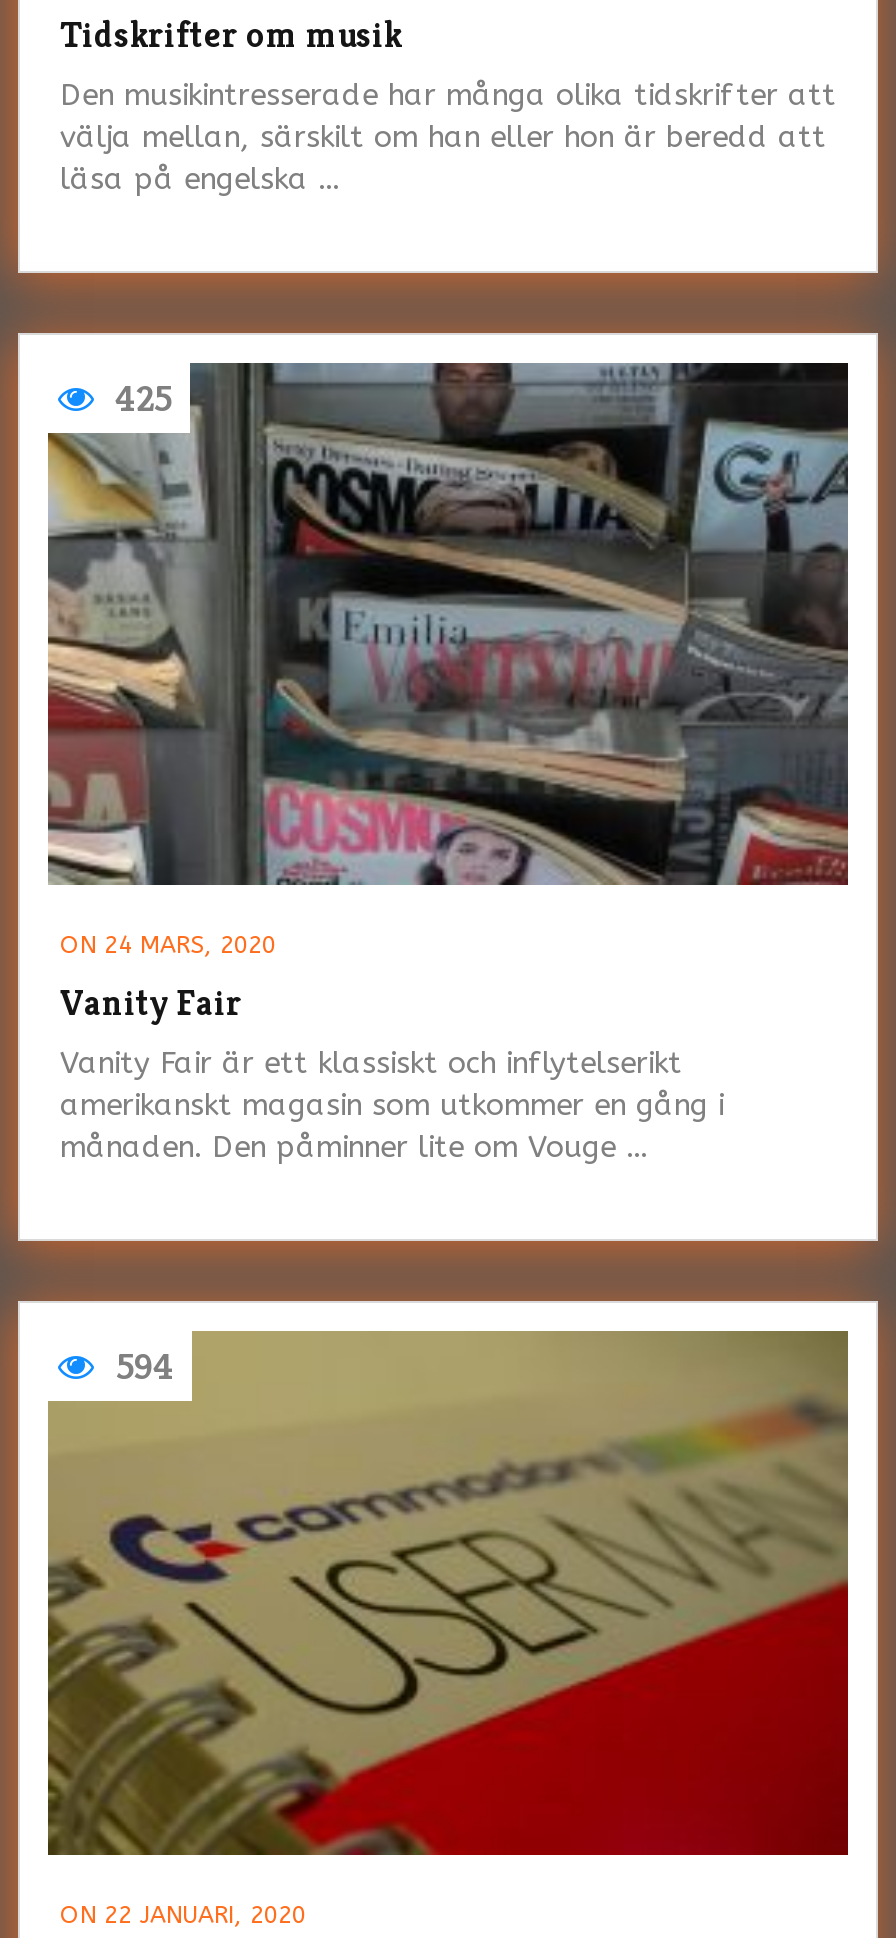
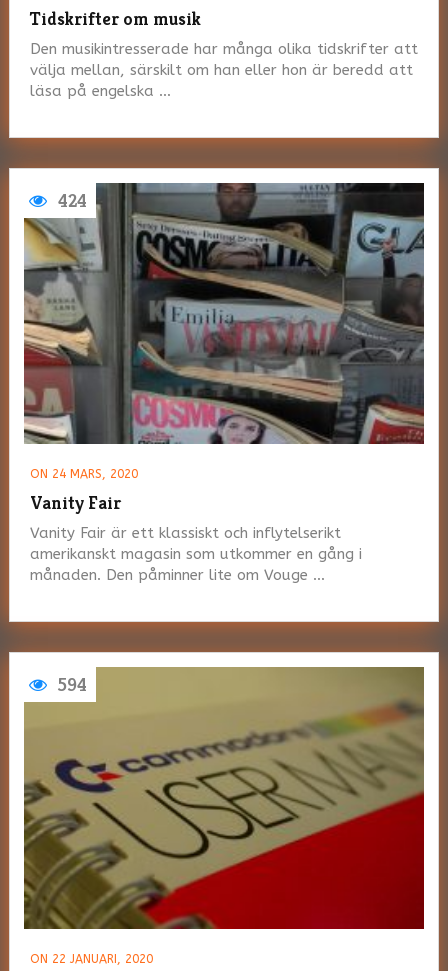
- 425
+ 424
